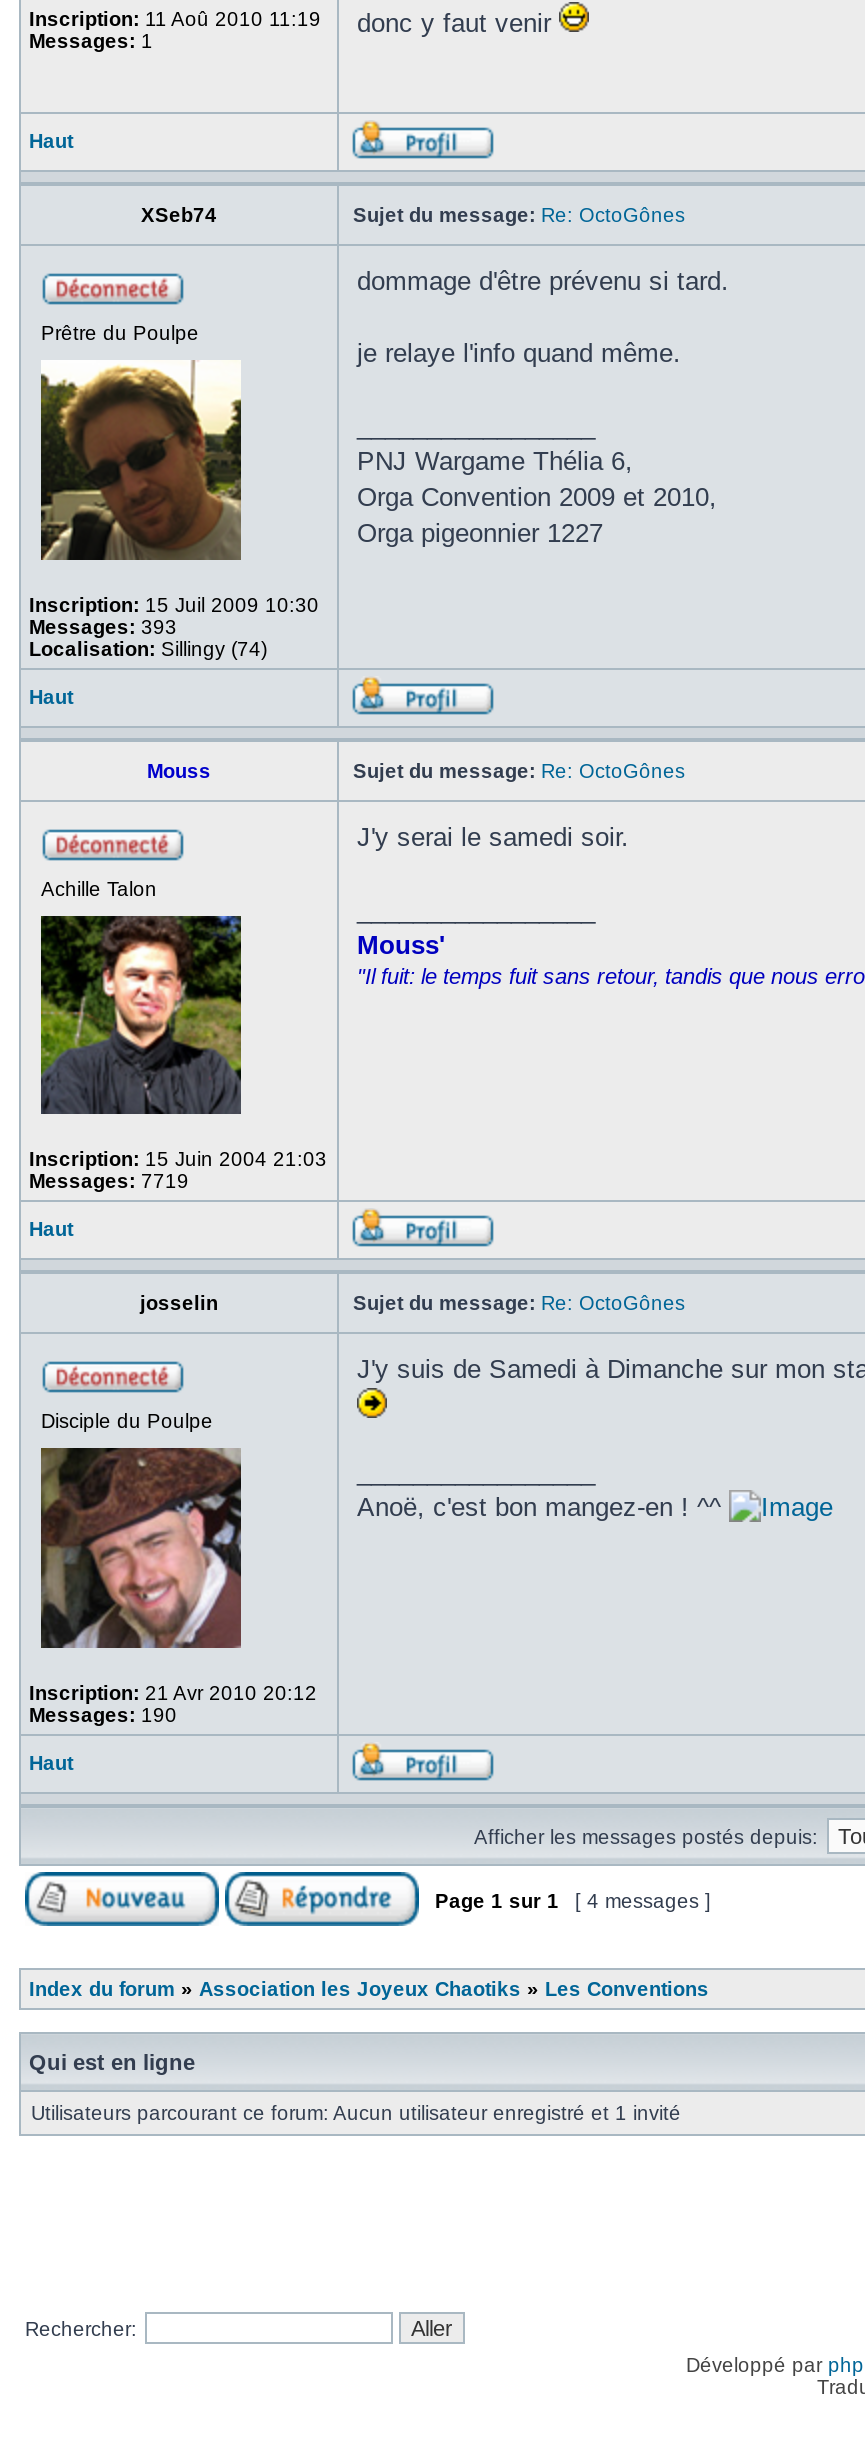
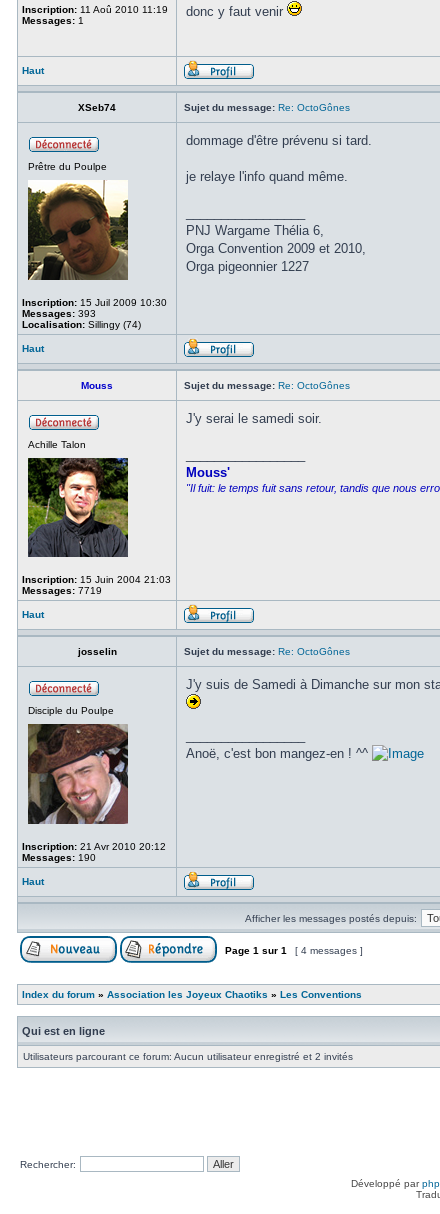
- Utilisateurs parcourant ce forum: Aucun utilisateur enregistré et 1 invité
+ Utilisateurs parcourant ce forum: Aucun utilisateur enregistré et 2 invités
